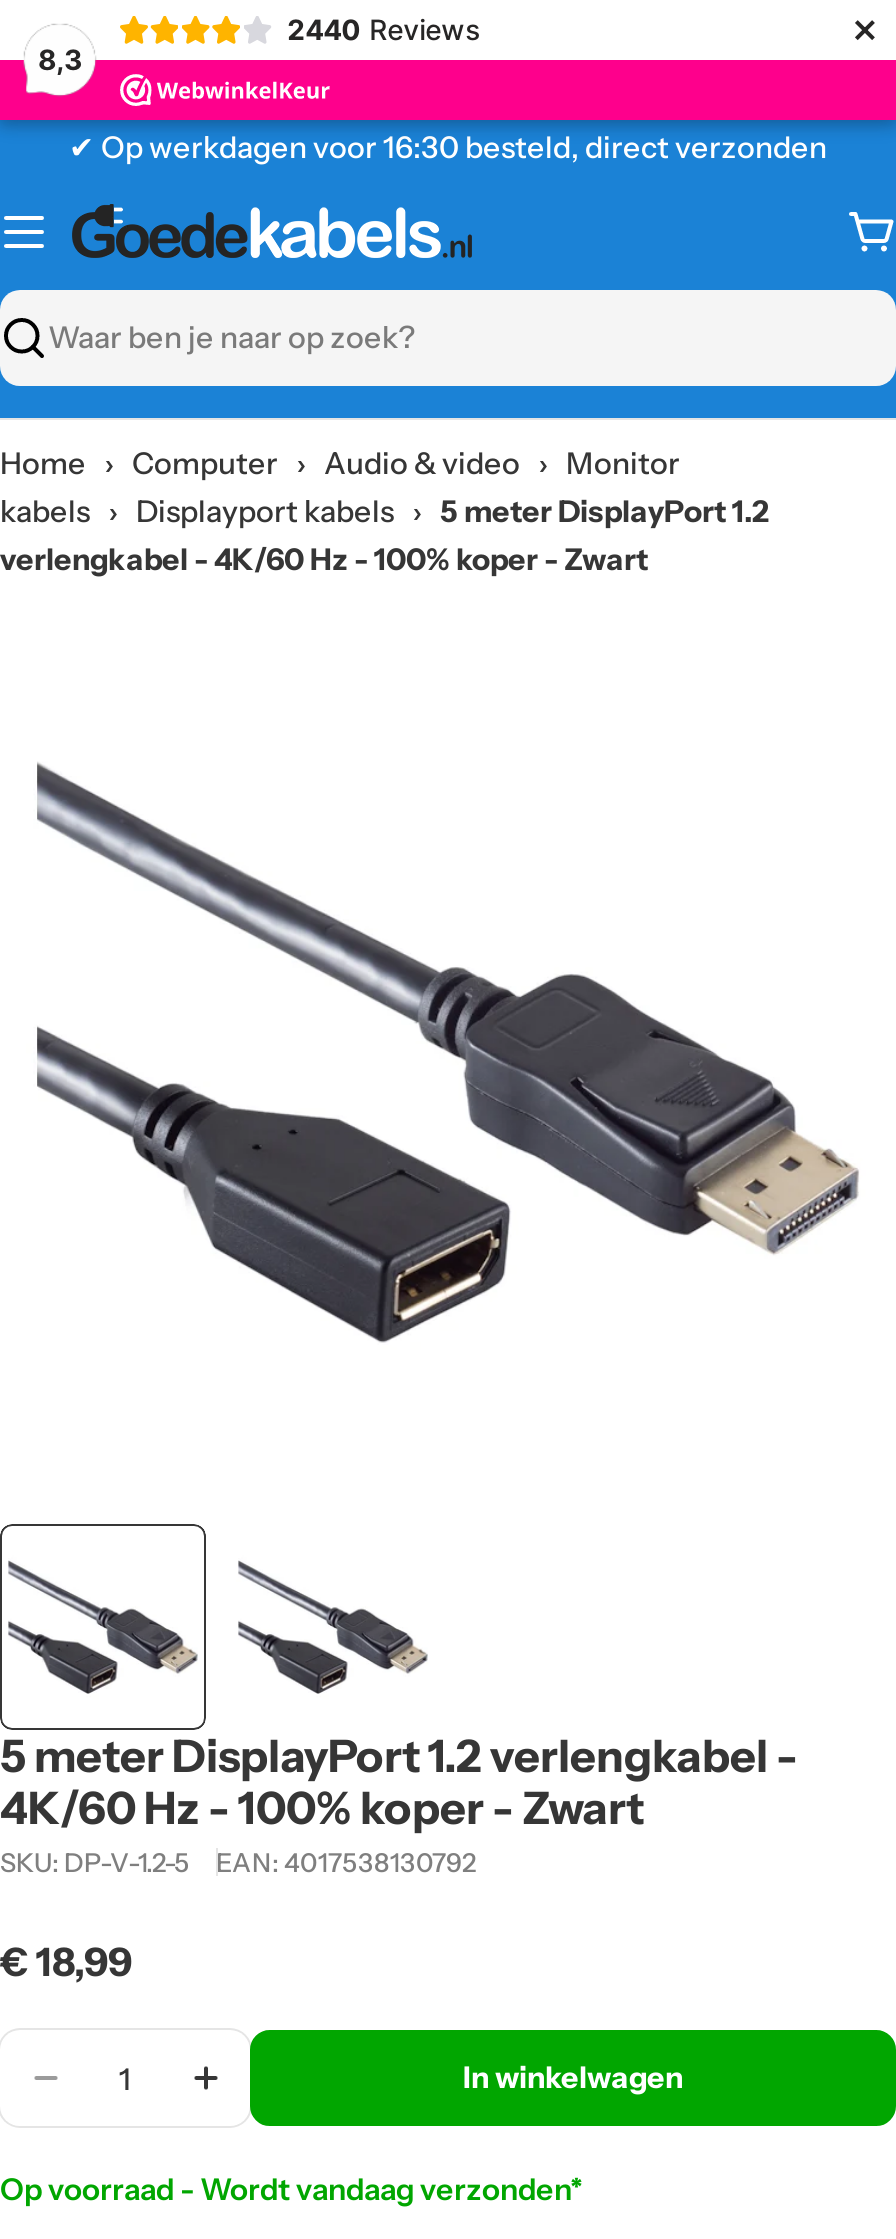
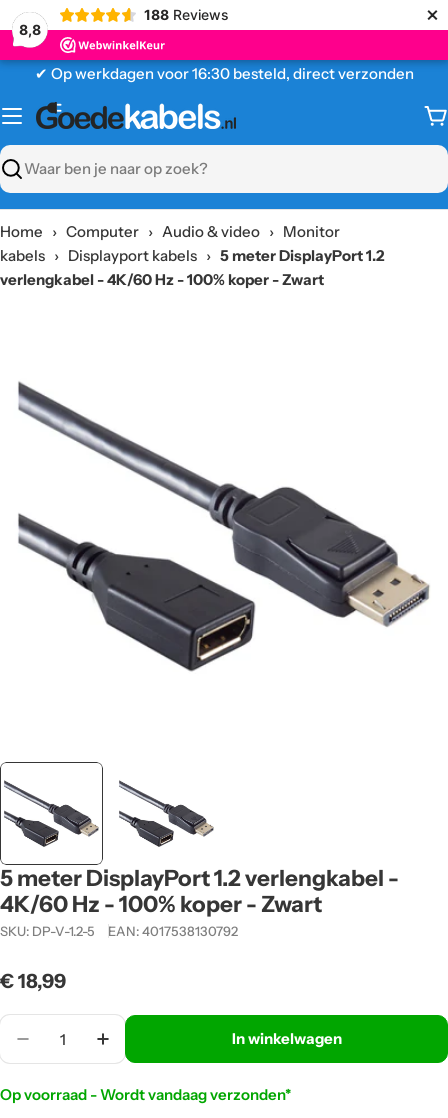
- 2440 Reviews
+ 188 Reviews

- 8,3
+ 8,8
